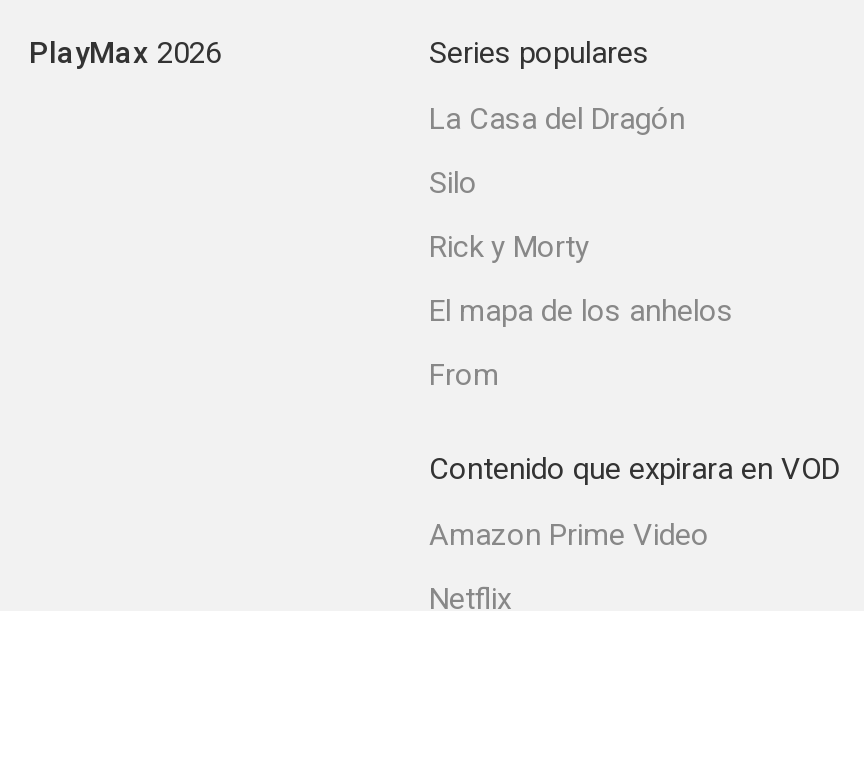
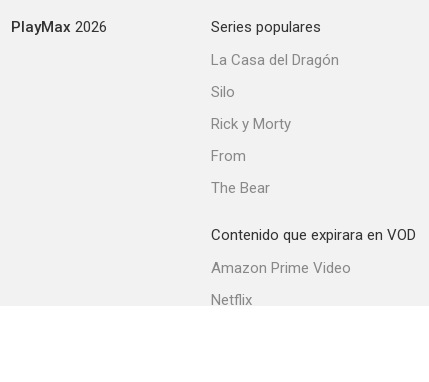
- El mapa de los anhelos

moved up: From

+ The Bear
